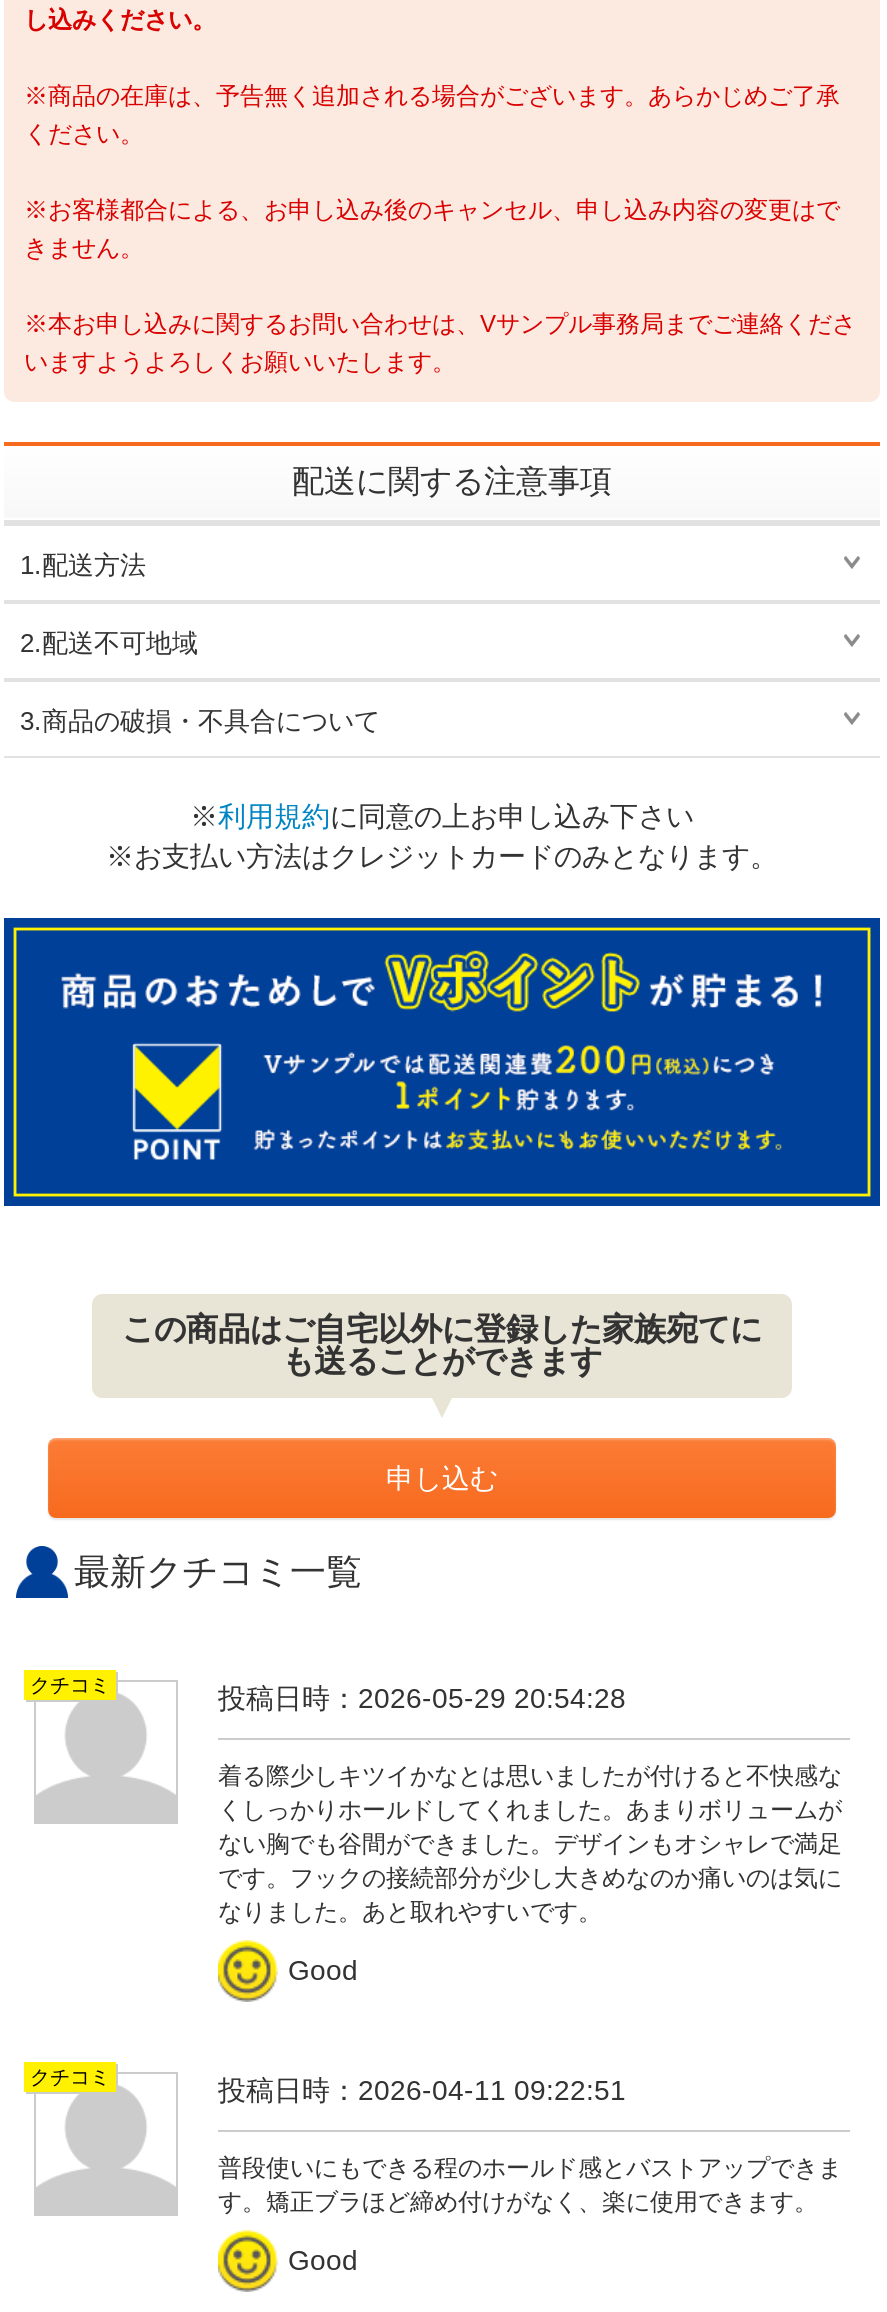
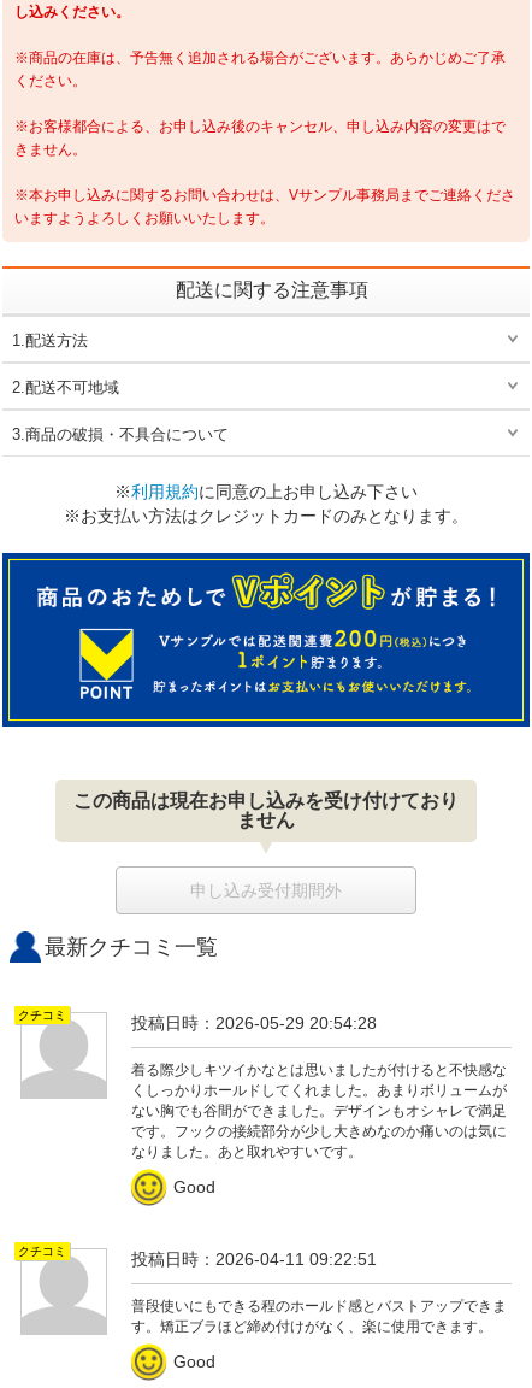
- この商品はご自宅以外に登録した家族宛てに
- も送ることができます
+ この商品は現在お申し込みを受け付けており
+ ません

- 申し込む
+ 申し込み受付期間外
